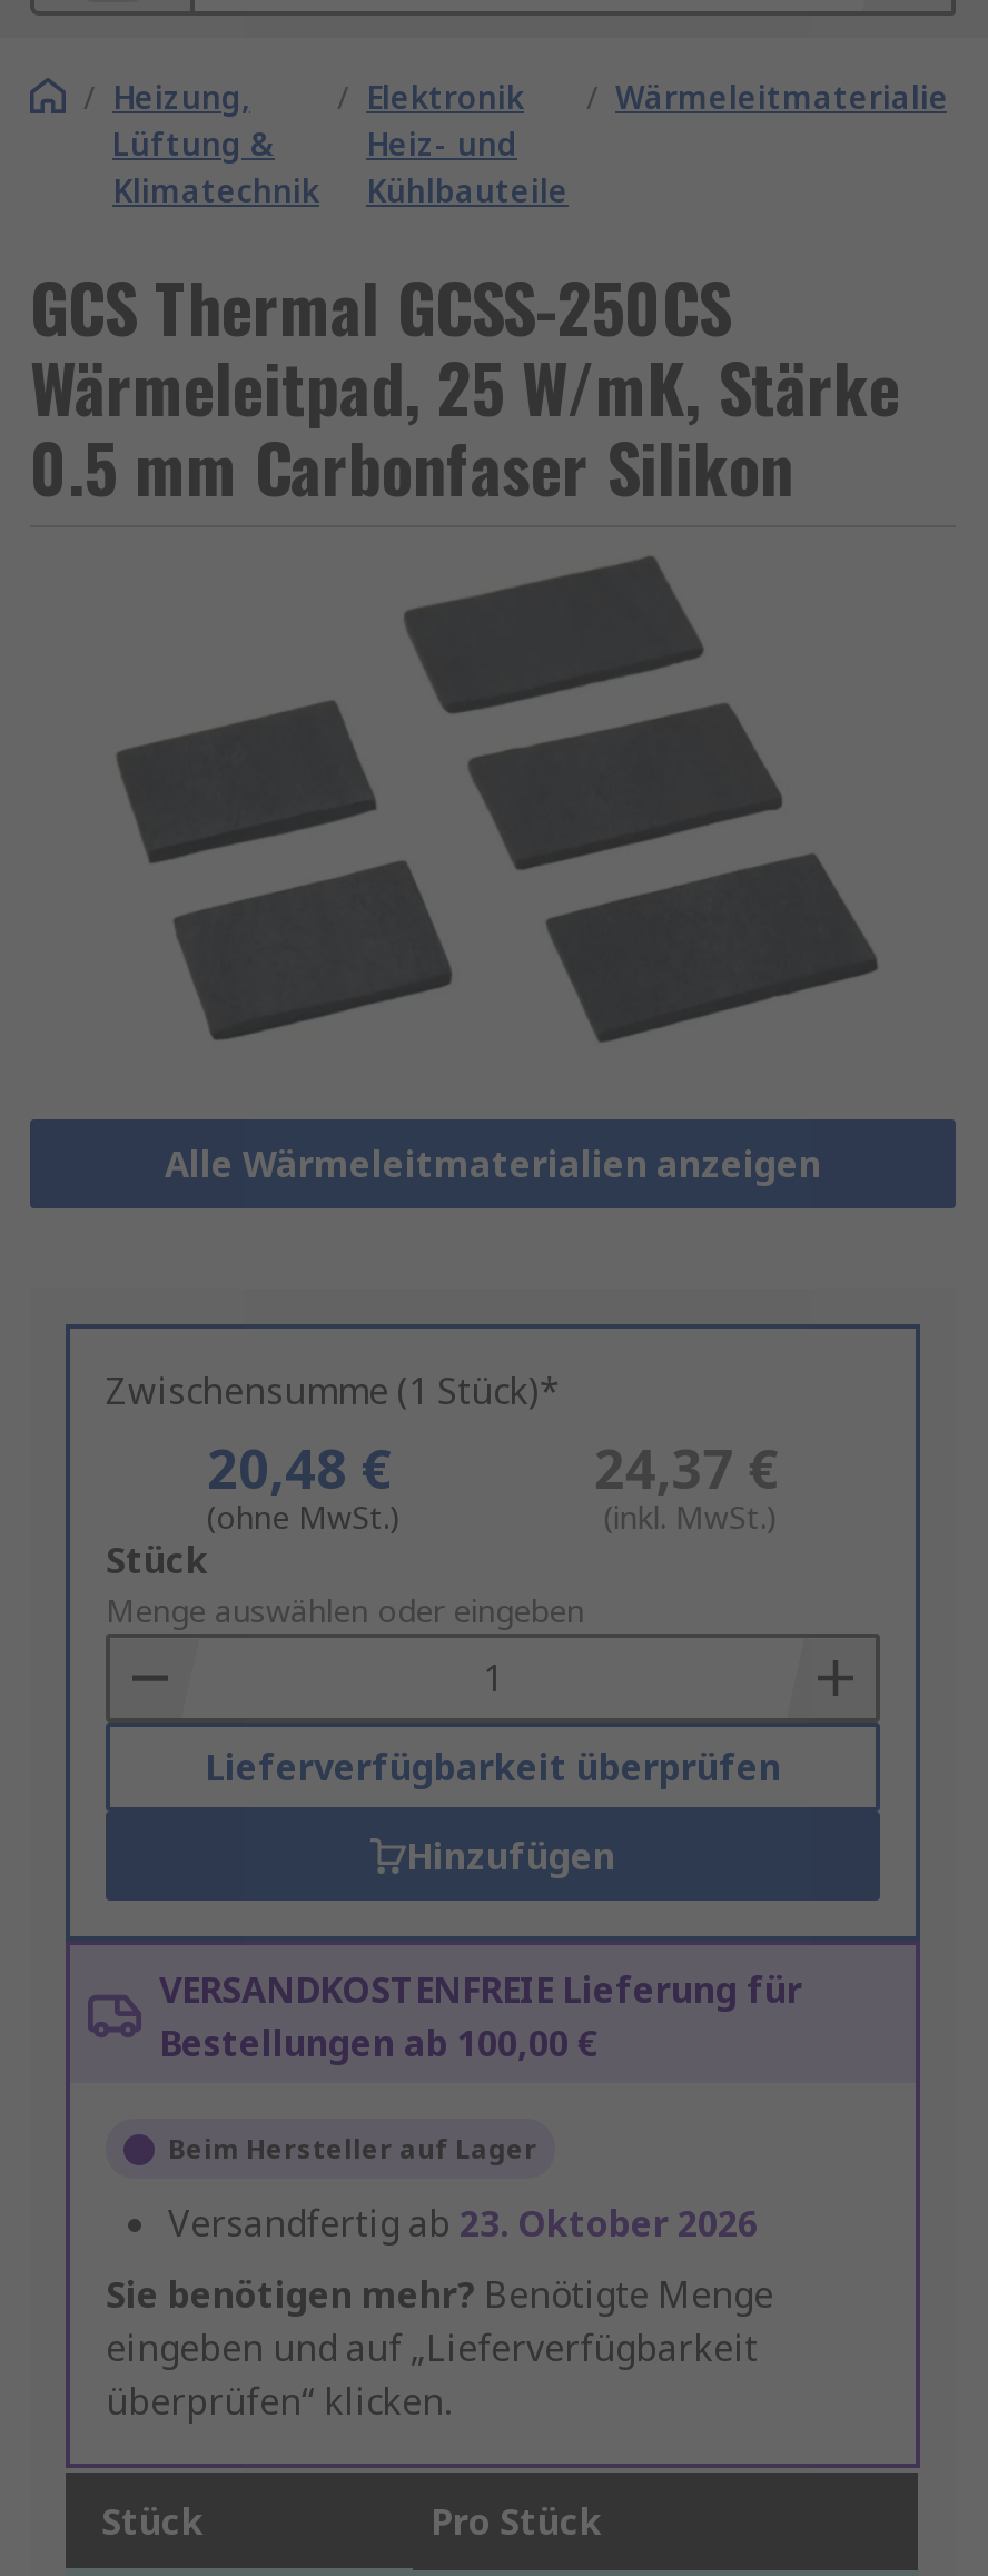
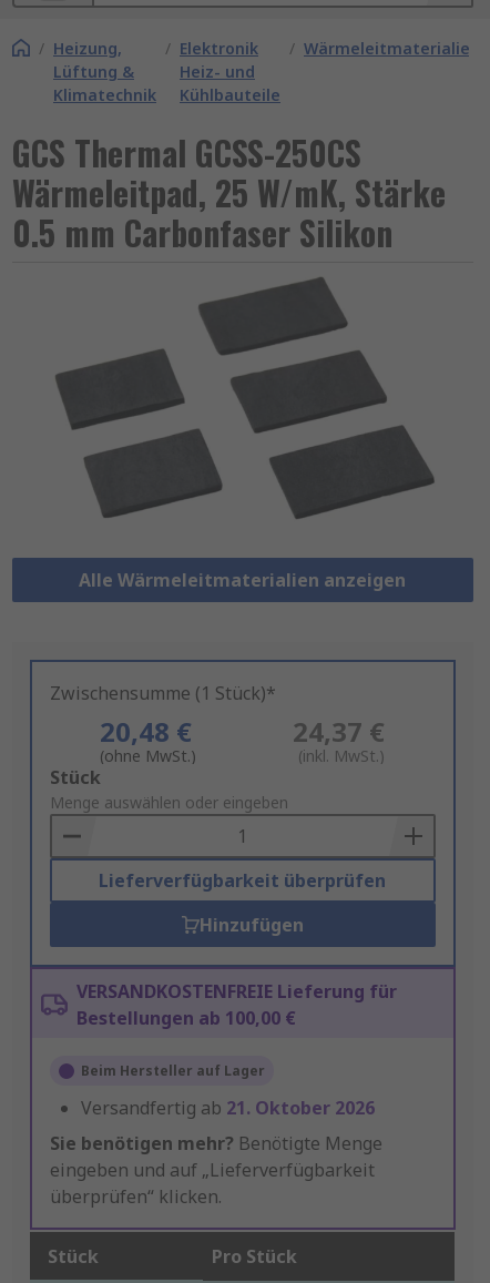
- Versandfertig ab 23. Oktober 2026
+ Versandfertig ab 21. Oktober 2026
